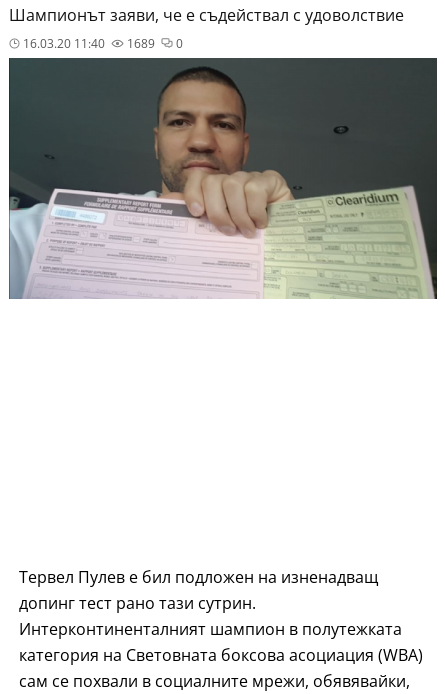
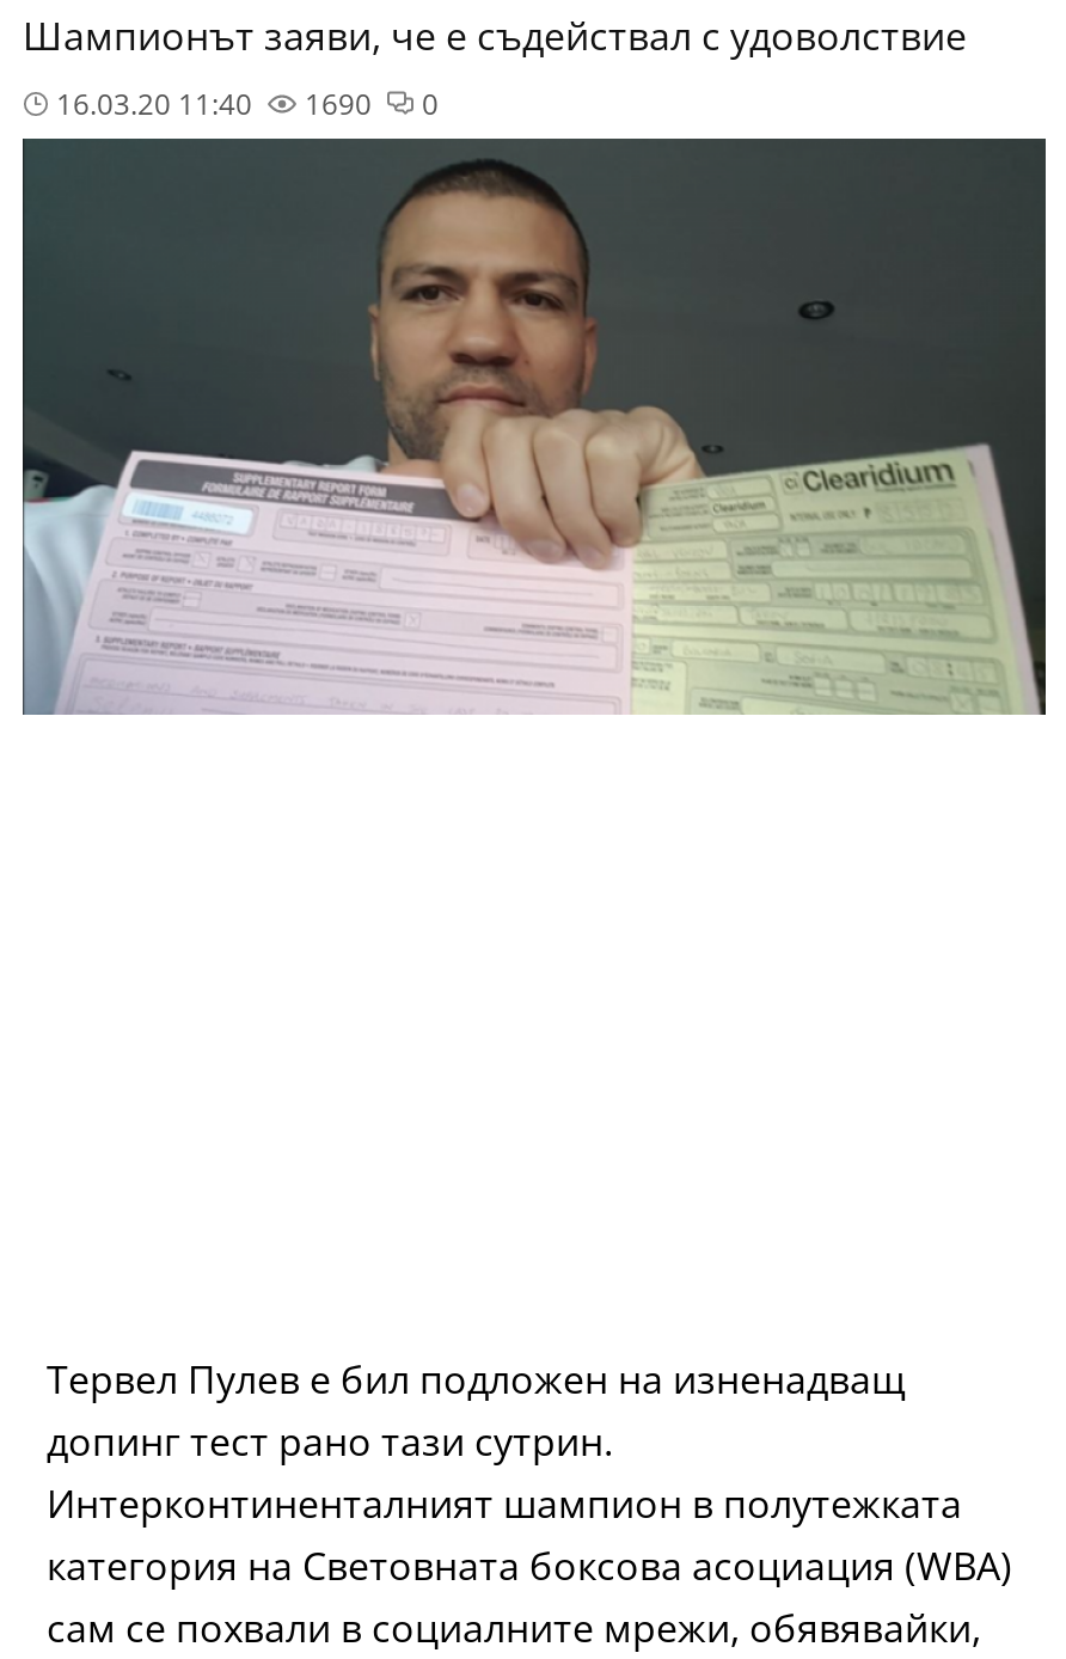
- 1689
+ 1690
